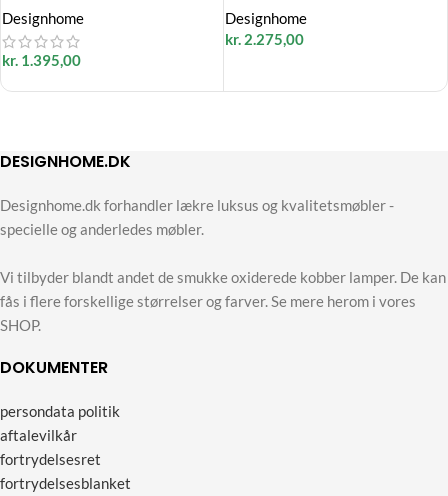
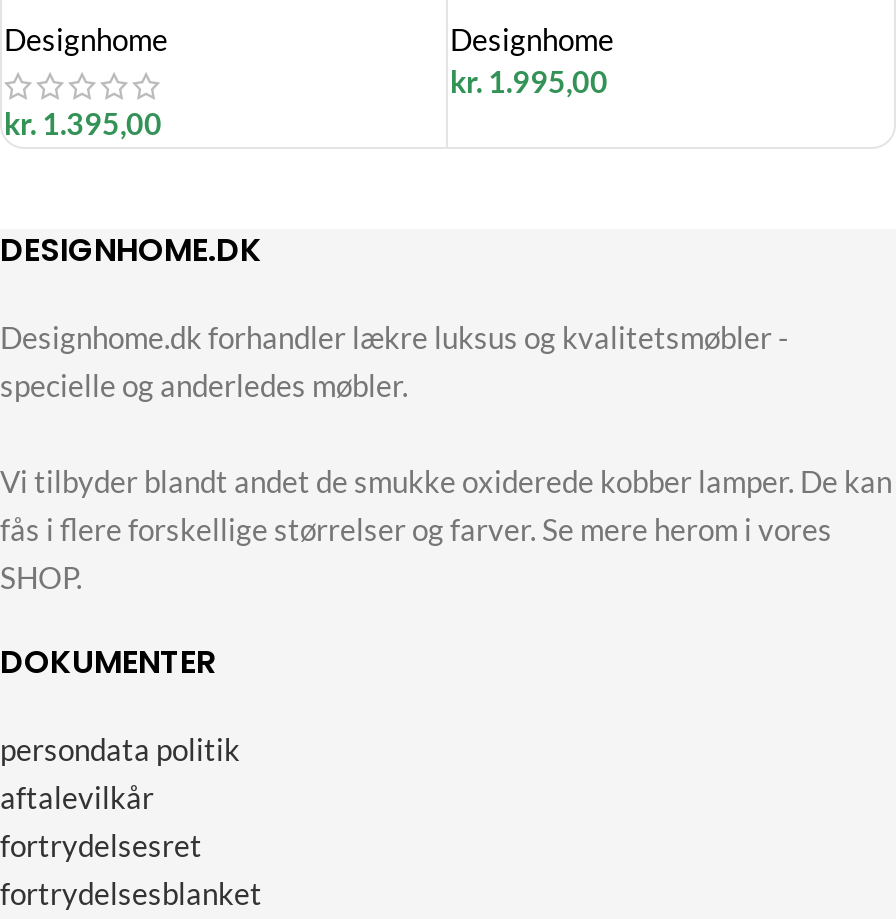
- kr. 2.275,00
+ kr. 1.995,00
